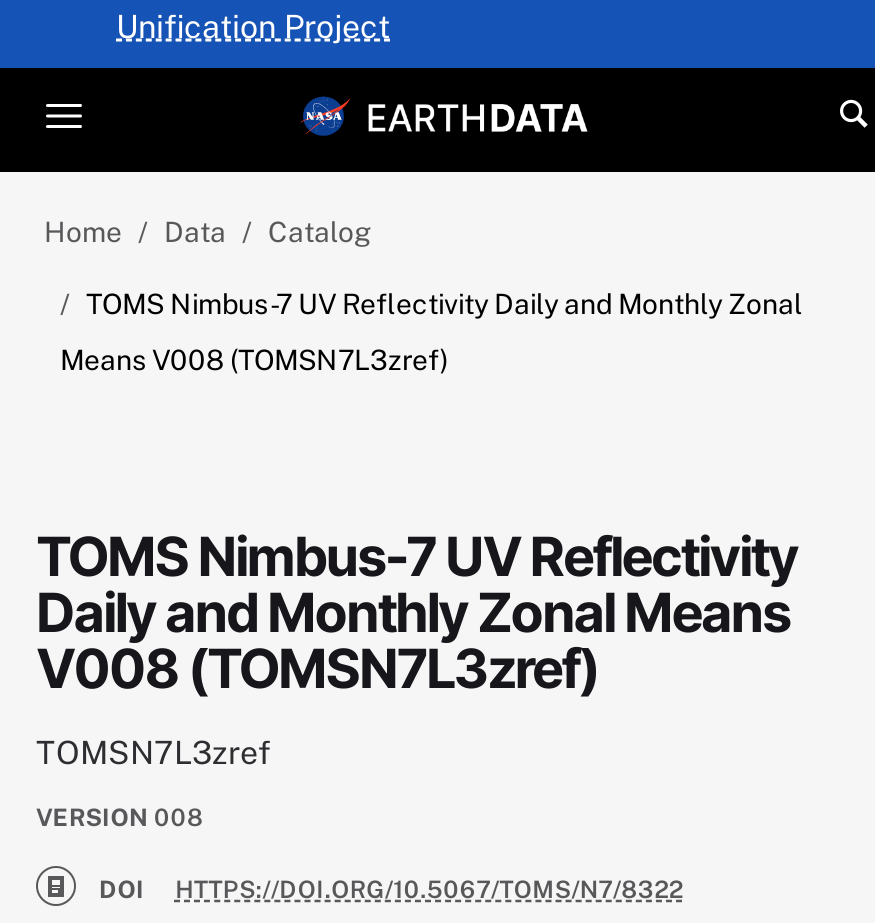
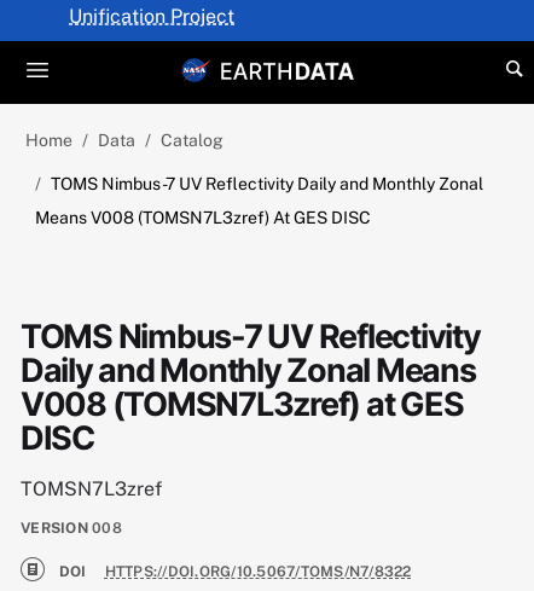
- Means V008 (TOMSN7L3zref)
+ Means V008 (TOMSN7L3zref) At GES DISC

- V008 (TOMSN7L3zref)
+ V008 (TOMSN7L3zref) at GES
+ DISC
